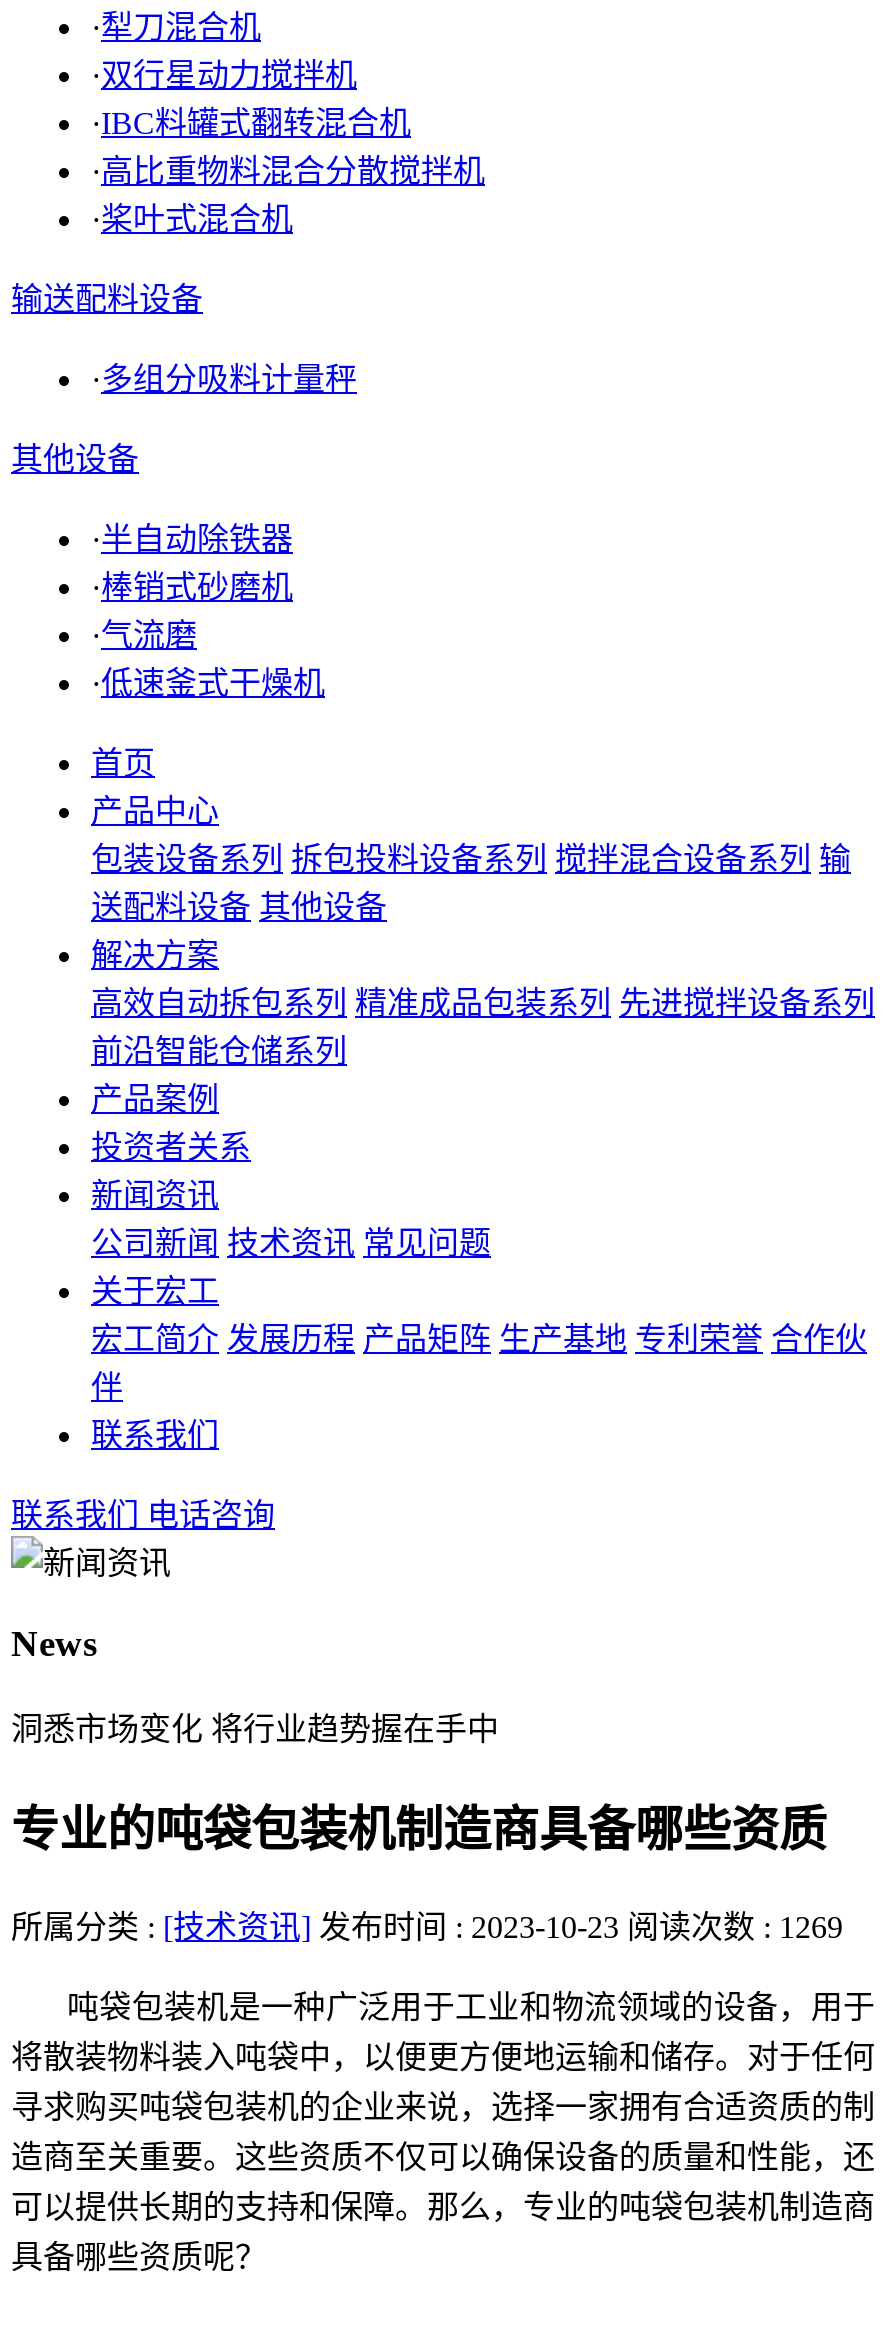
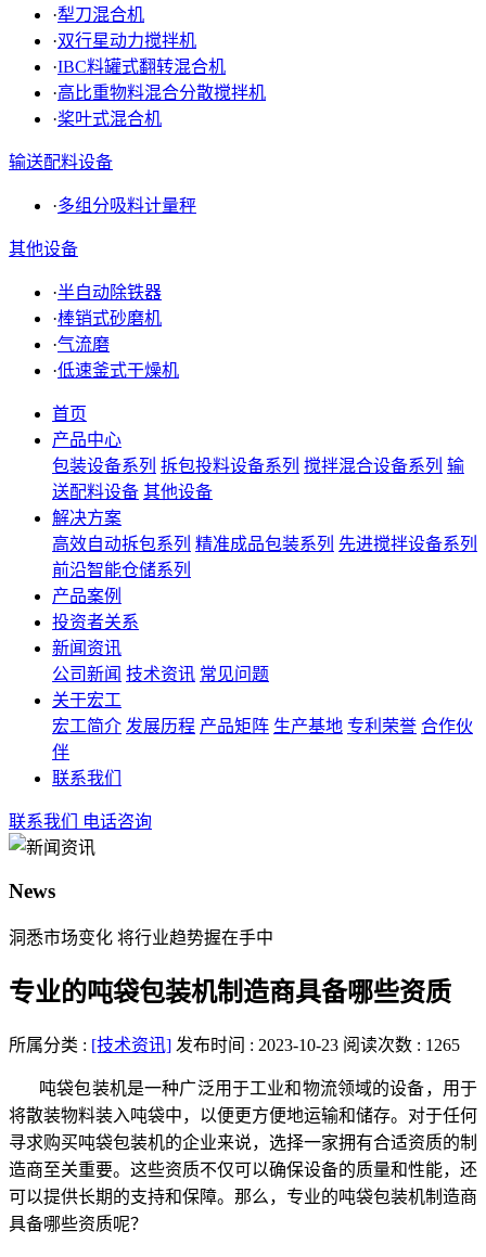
- 所属分类 : [技术资讯] 发布时间 : 2023-10-23 阅读次数 : 1269
+ 所属分类 : [技术资讯] 发布时间 : 2023-10-23 阅读次数 : 1265
